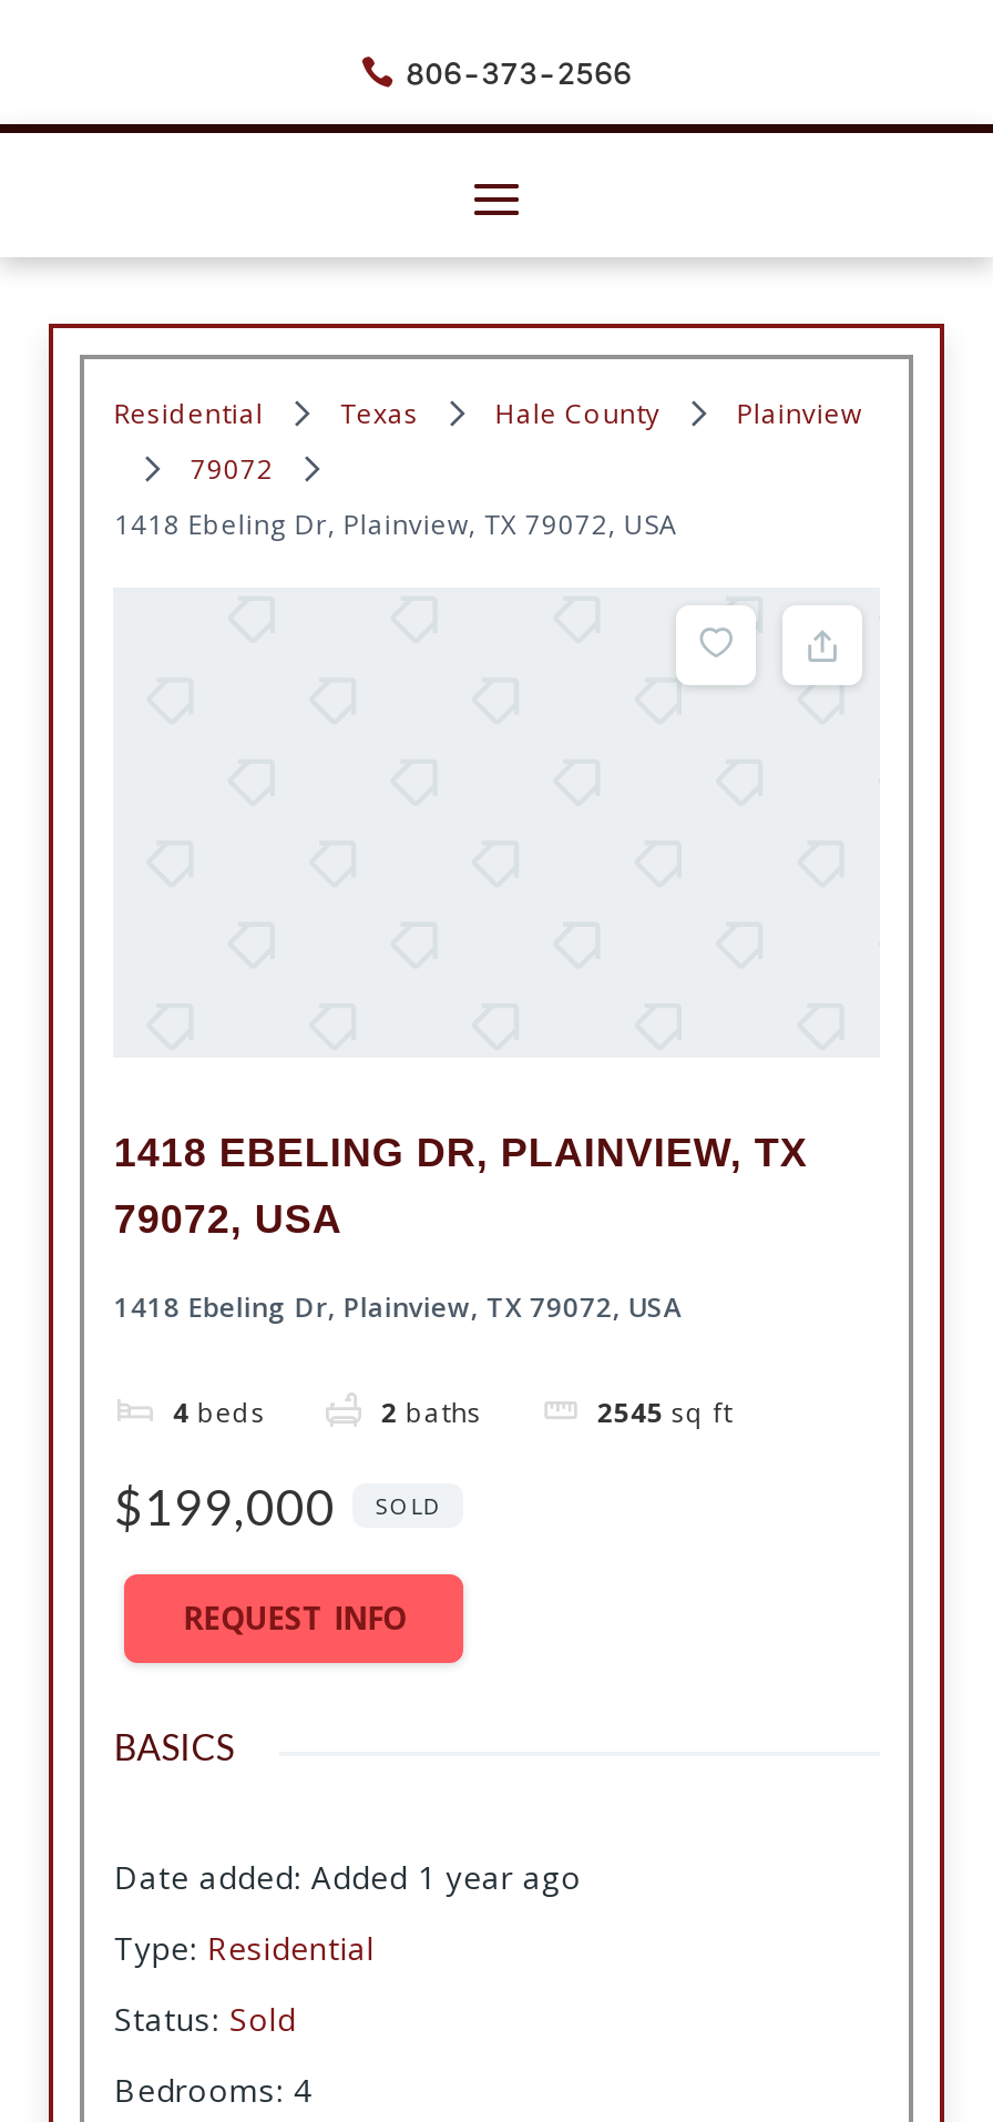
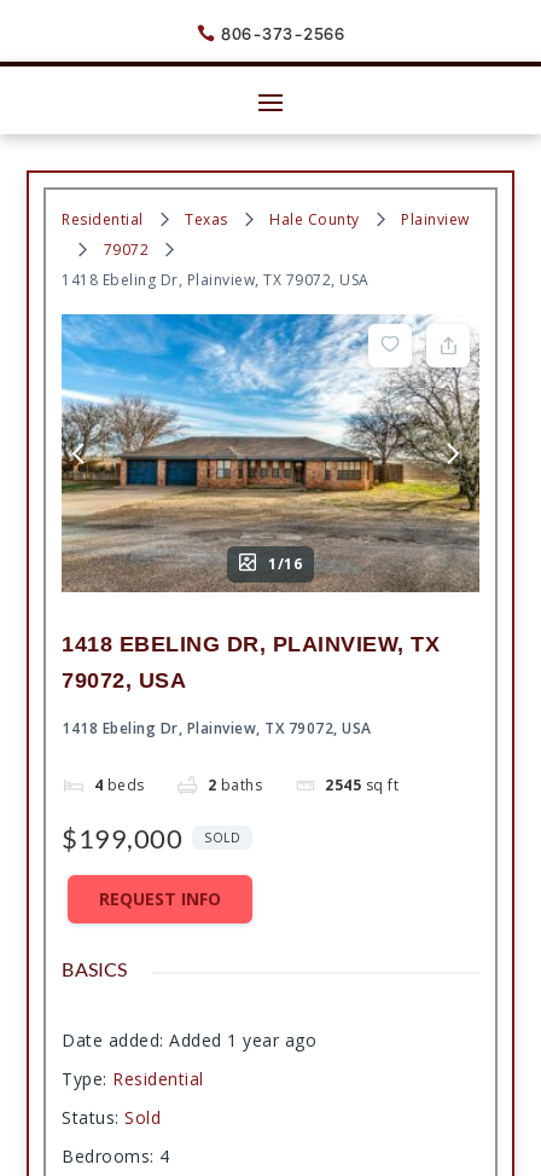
+ [image]
+ 1/16
